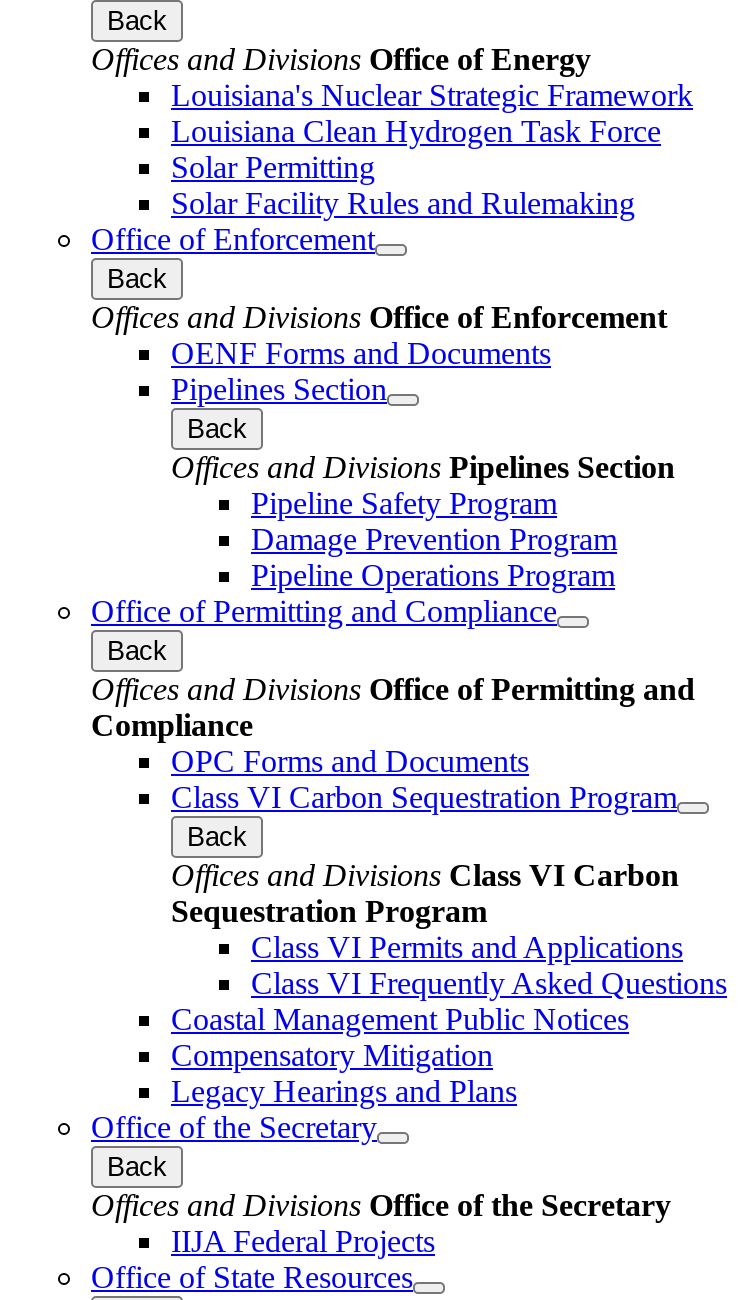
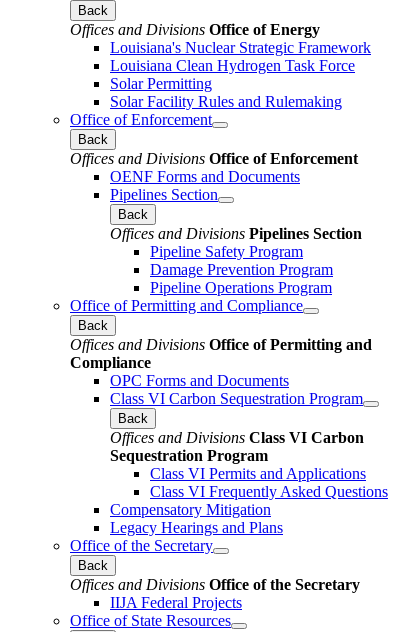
- Coastal Management Public Notices
